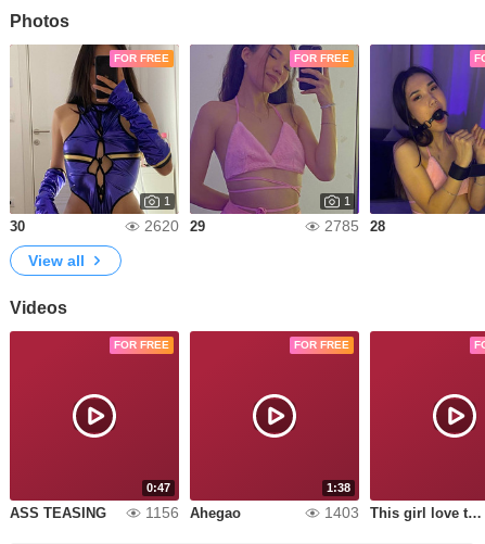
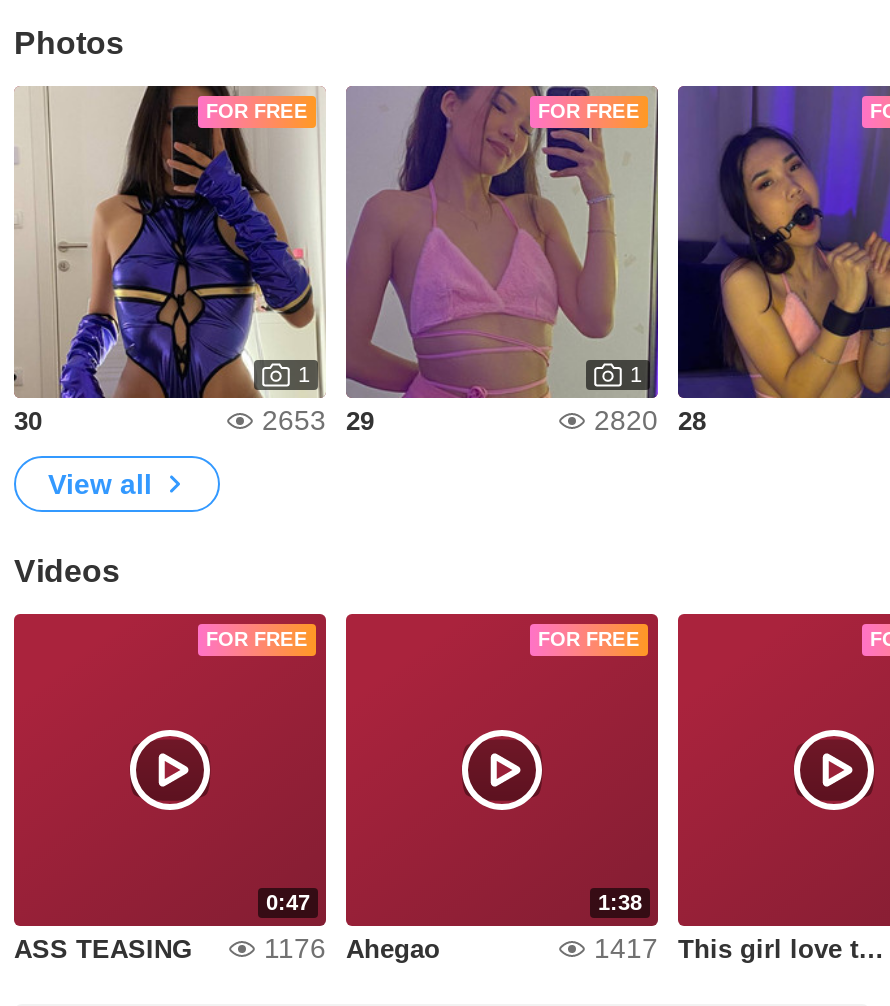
- 2620 29
+ 2653 29

- 2785 28
+ 2820 28

- 1156 Ahegao
+ 1176 Ahegao

- 1403
+ 1417
